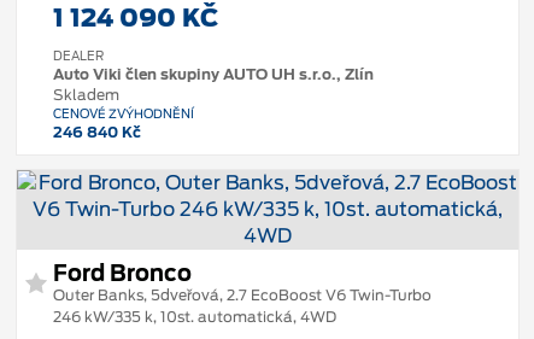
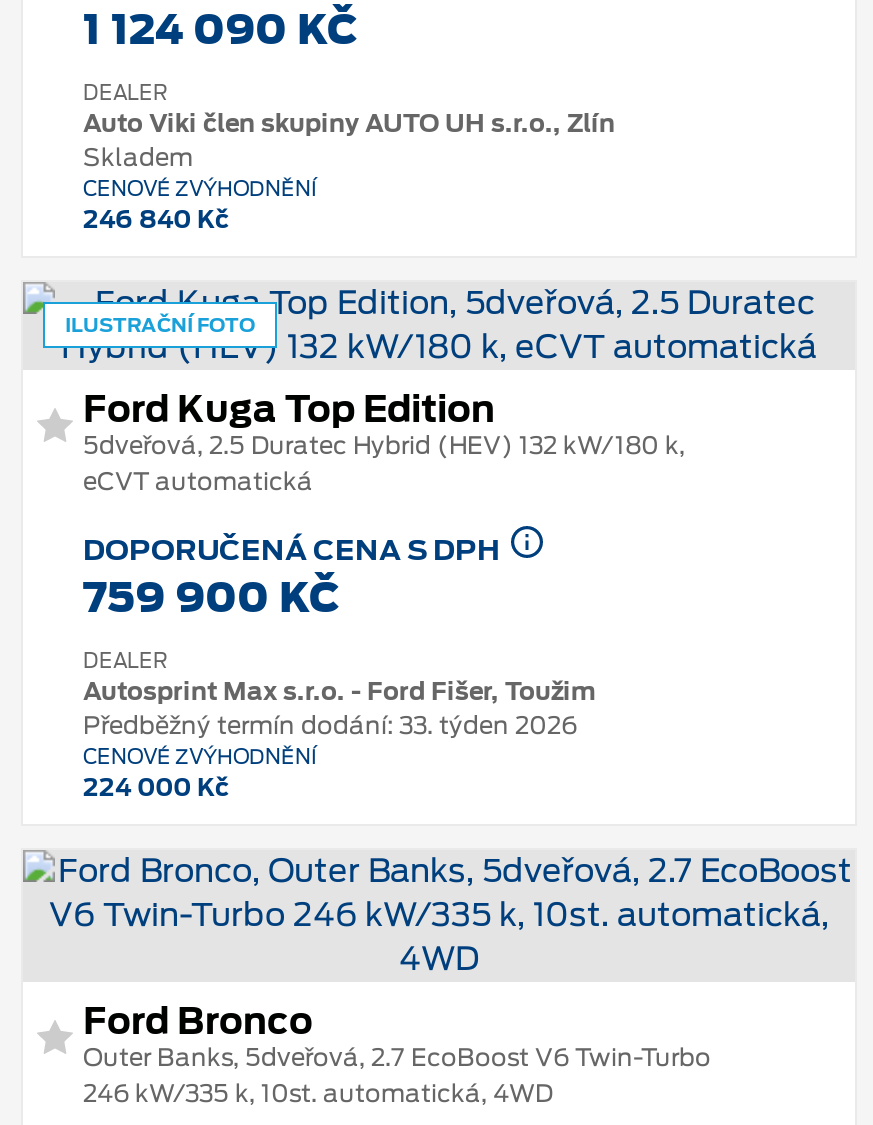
+ [image]
+ ILUSTRAČNÍ FOTO
+ Ford Kuga Top Edition
+ 5dveřová, 2.5 Duratec Hybrid (HEV) 132 kW/180 k,
+ eCVT automatická
+ DOPORUČENÁ CENA S DPH
+ 759 900 KČ
+ DEALER
+ Autosprint Max s.r.o. - Ford Fišer, Toužim
+ Předběžný termín dodání: 33. týden 2026
+ CENOVÉ ZVÝHODNĚNÍ
+ 224 000 Kč
